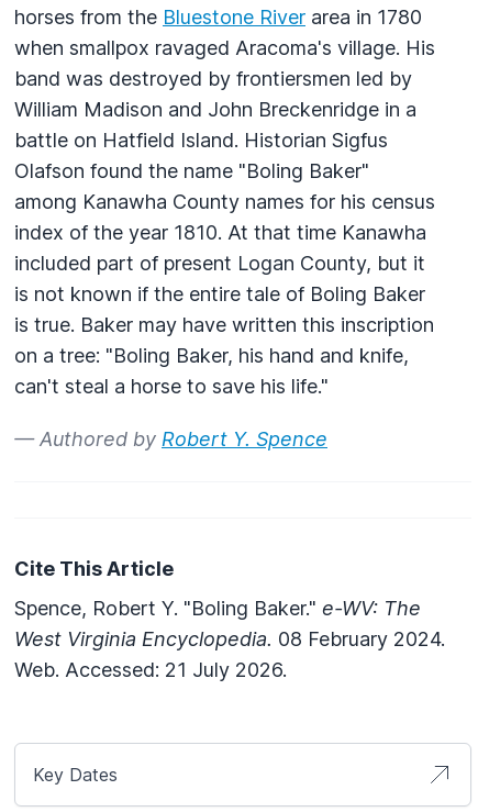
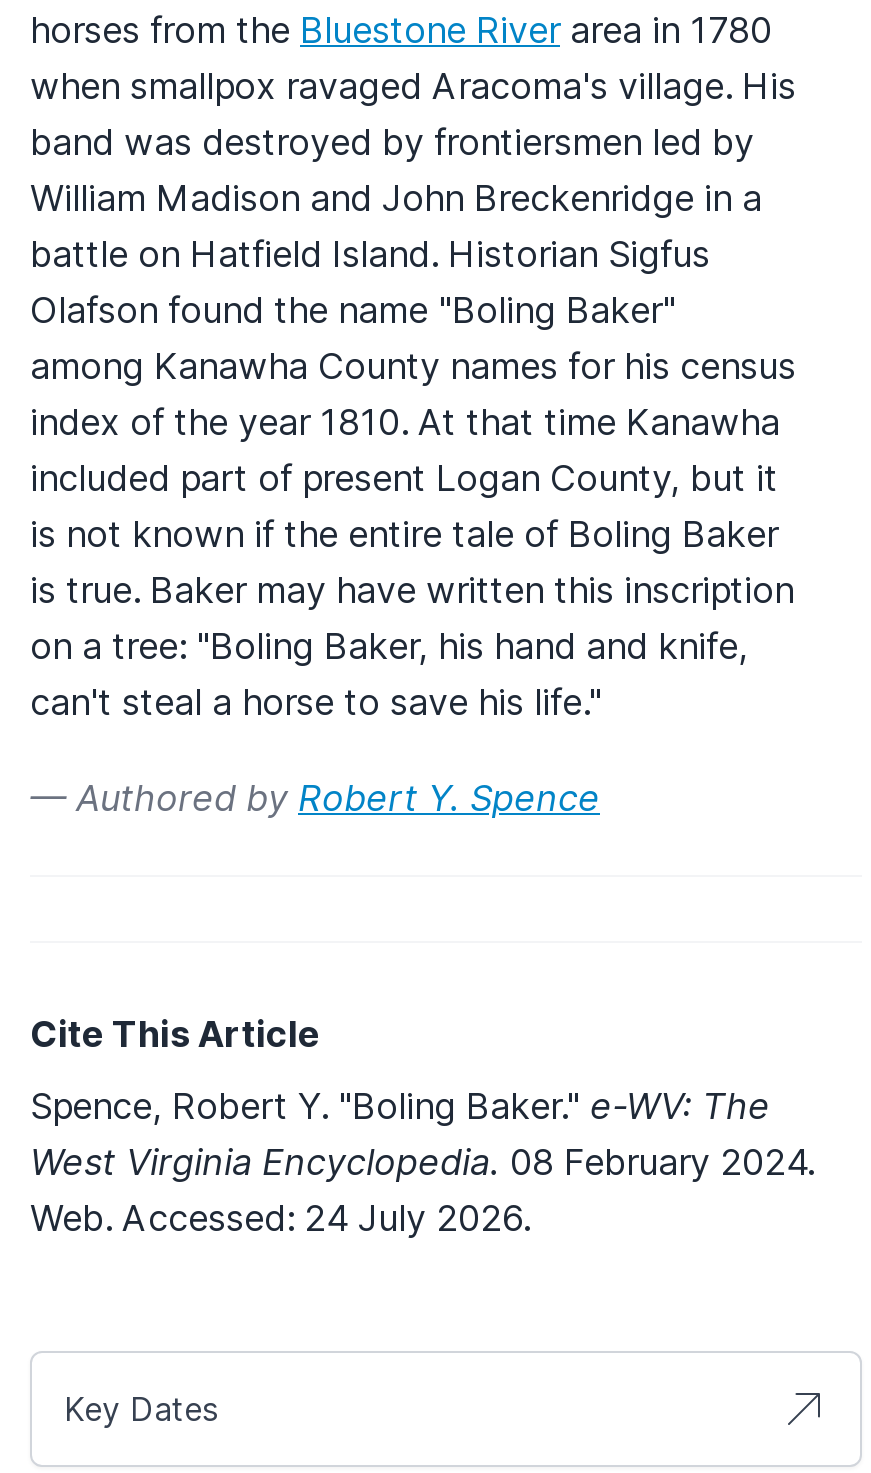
- Web. Accessed: 21 July 2026.
+ Web. Accessed: 24 July 2026.
